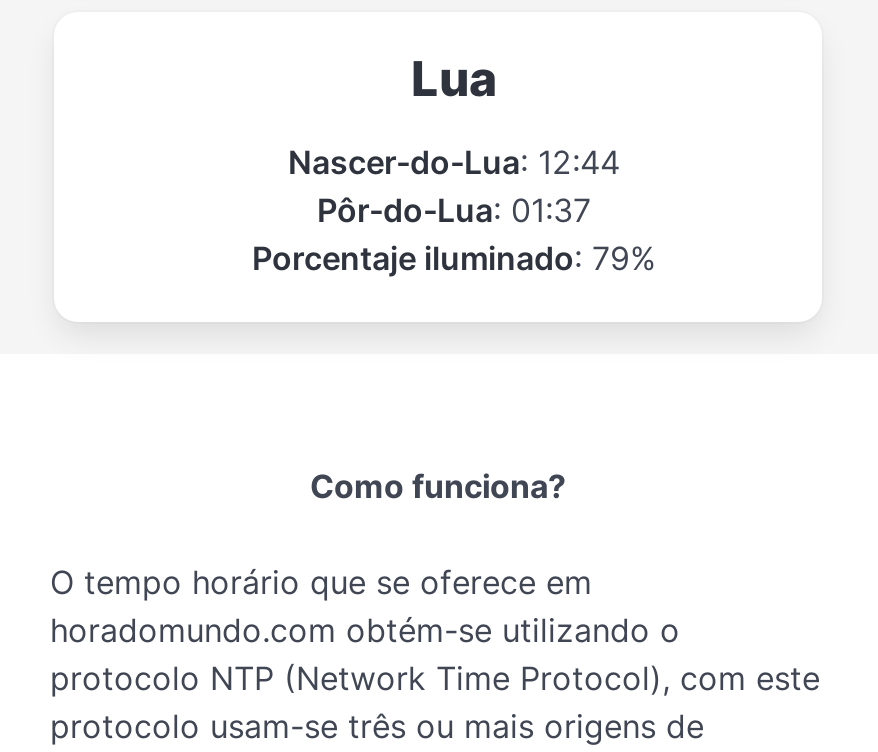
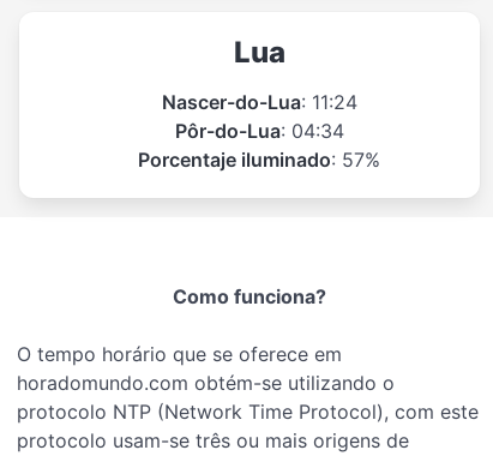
- Nascer-do-Lua: 12:44
+ Nascer-do-Lua: 11:24

- Pôr-do-Lua: 01:37
+ Pôr-do-Lua: 04:34

- Porcentaje iluminado: 79%
+ Porcentaje iluminado: 57%
